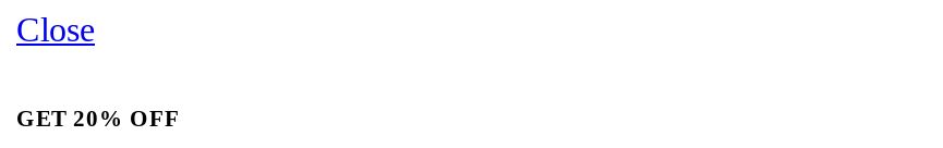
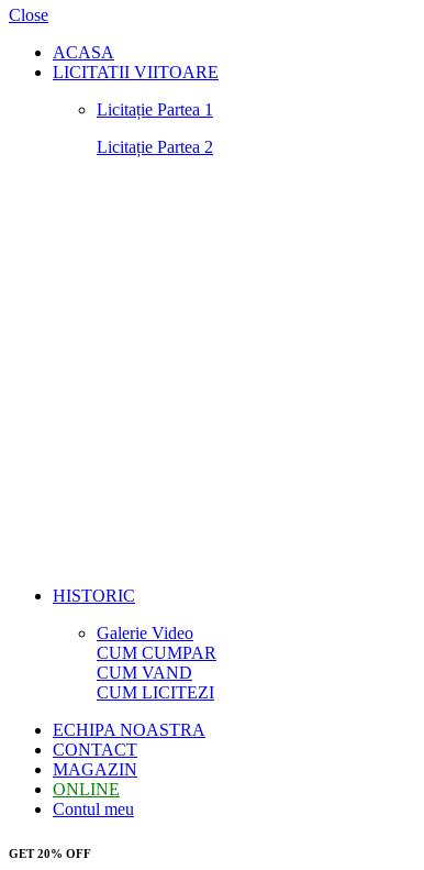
+ ACASA
+ LICITATII VIITOARE
+ Licitație Partea 1
+ Licitație Partea 2

+ HISTORIC
+ Galerie Video
+ CUM CUMPAR
+ CUM VAND
+ CUM LICITEZI
+ ECHIPA NOASTRA
+ CONTACT
+ MAGAZIN
+ ONLINE
+ Contul meu
